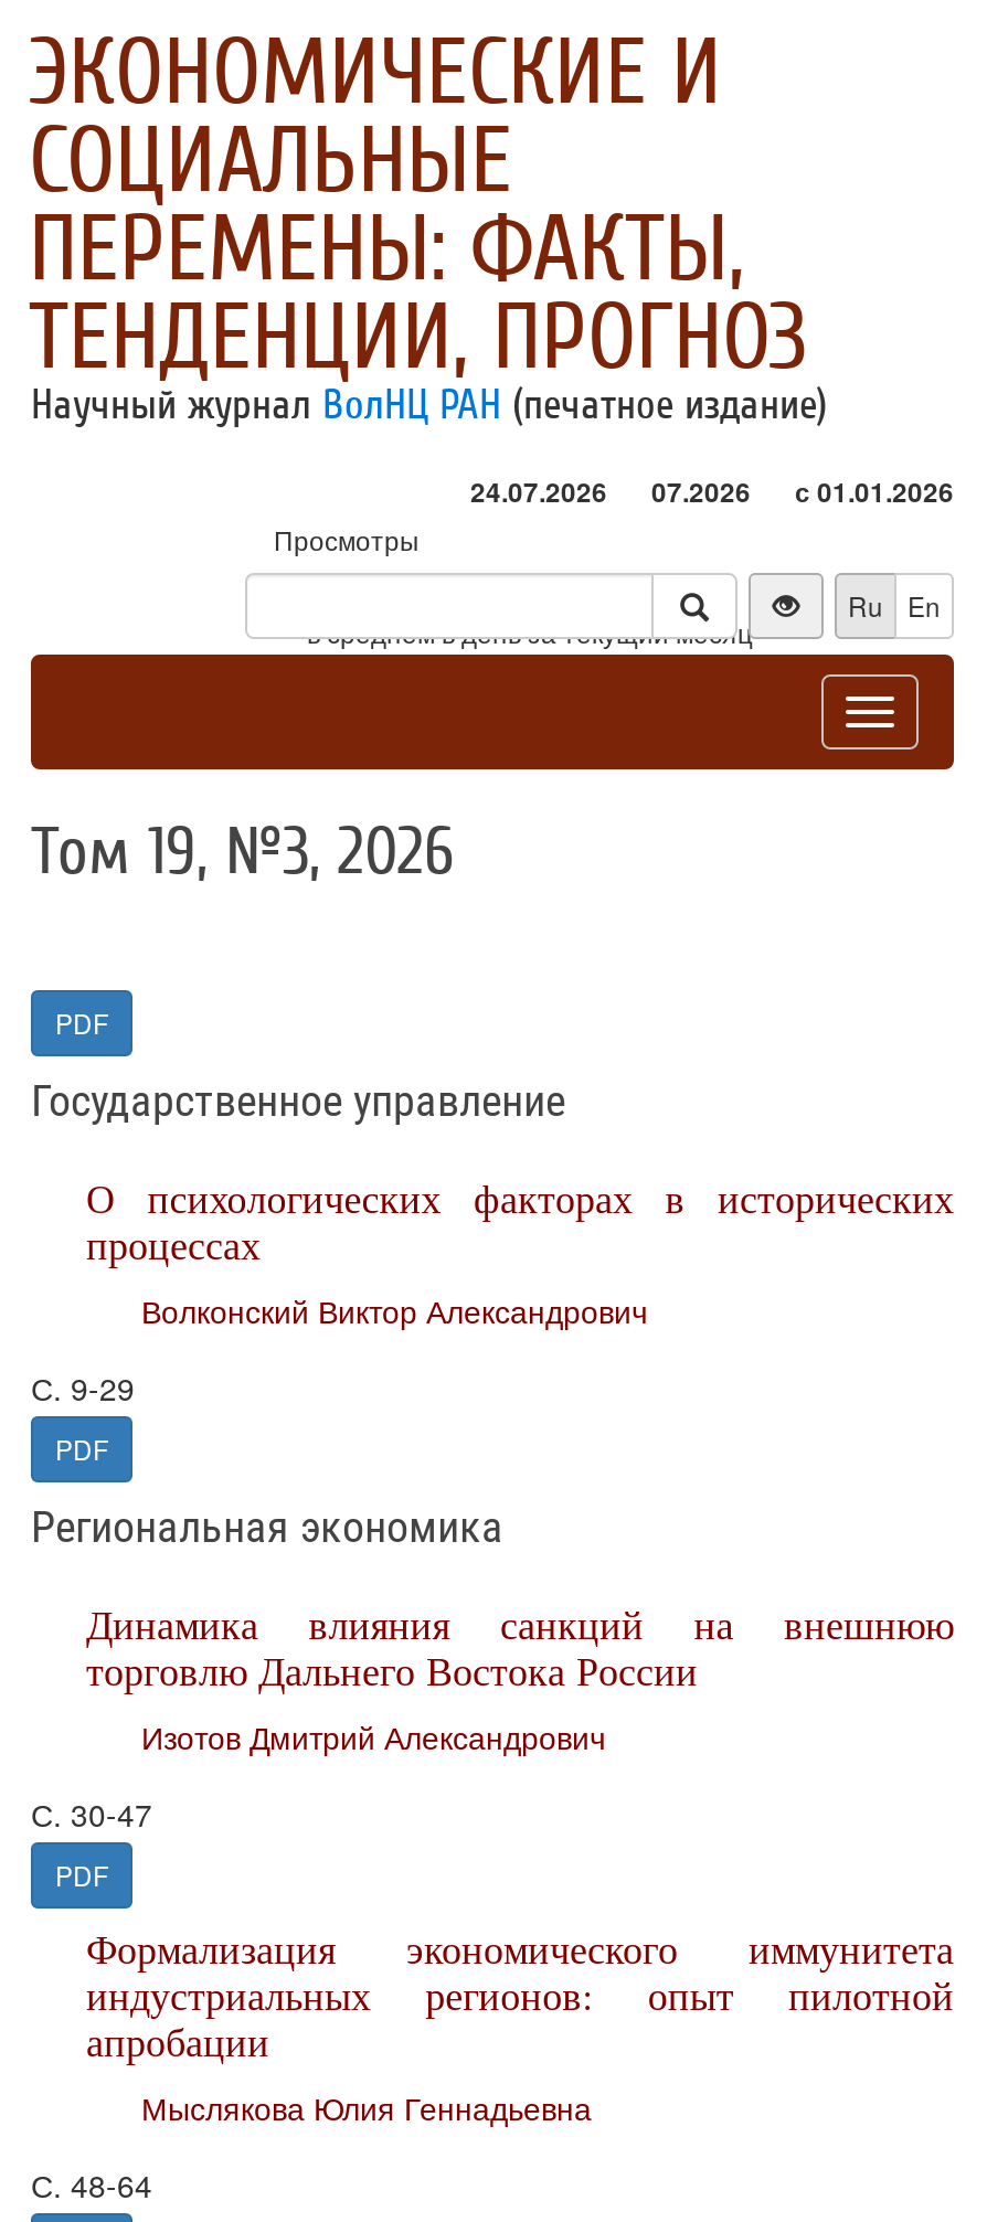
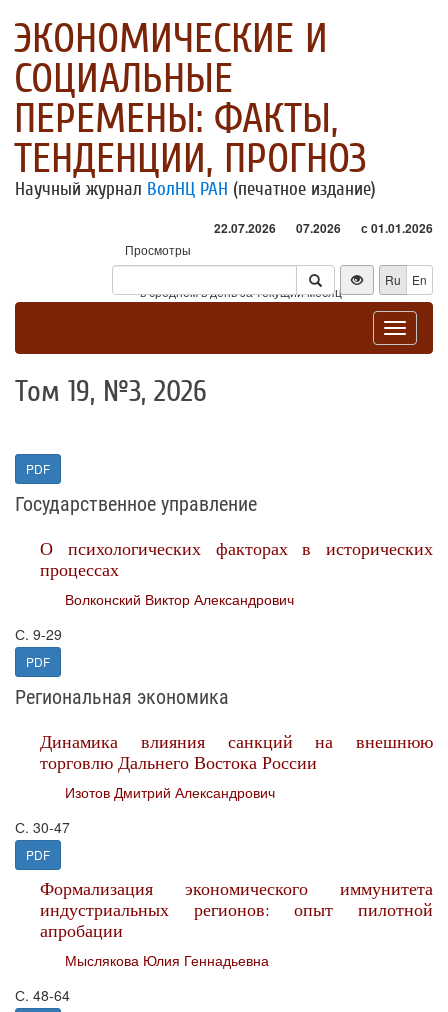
- 24.07.2026 07.2026 с 01.01.2026
+ 22.07.2026 07.2026 с 01.01.2026
